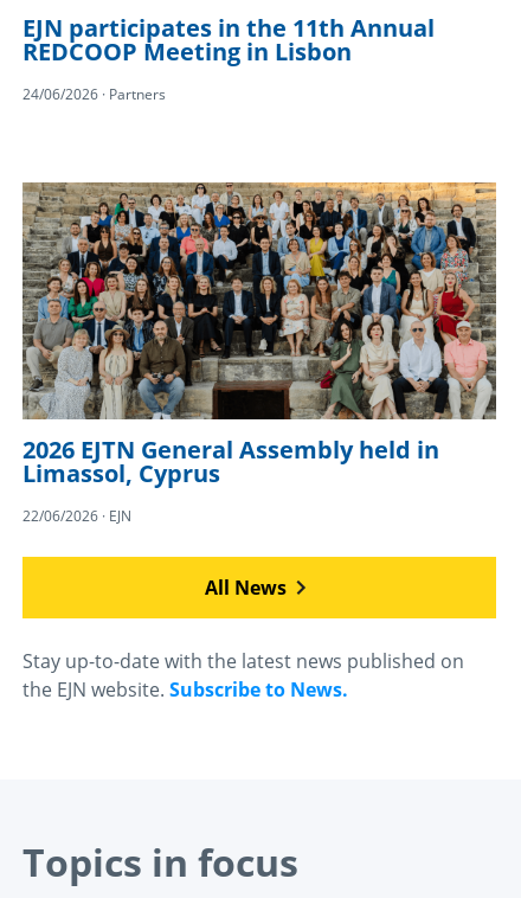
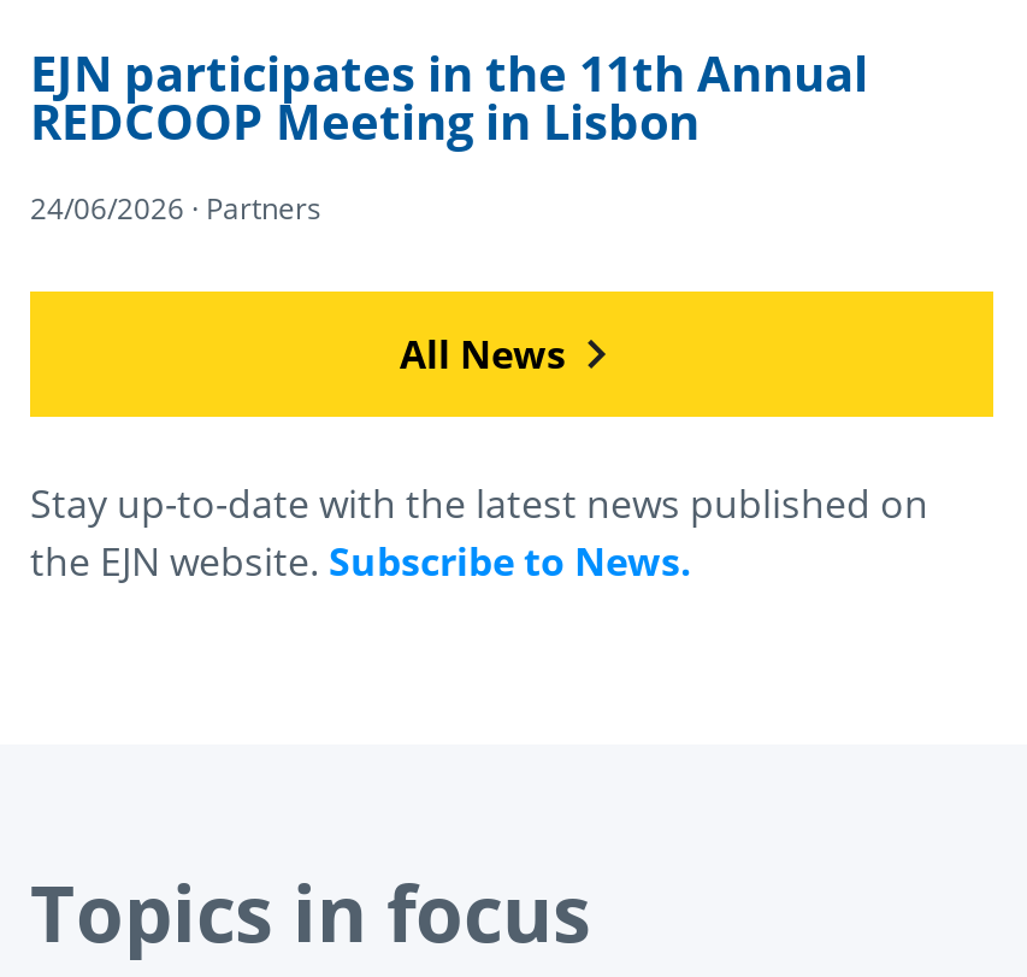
- [image]
- 2026 EJTN General Assembly held in
- Limassol, Cyprus
- 22/06/2026 · EJN
